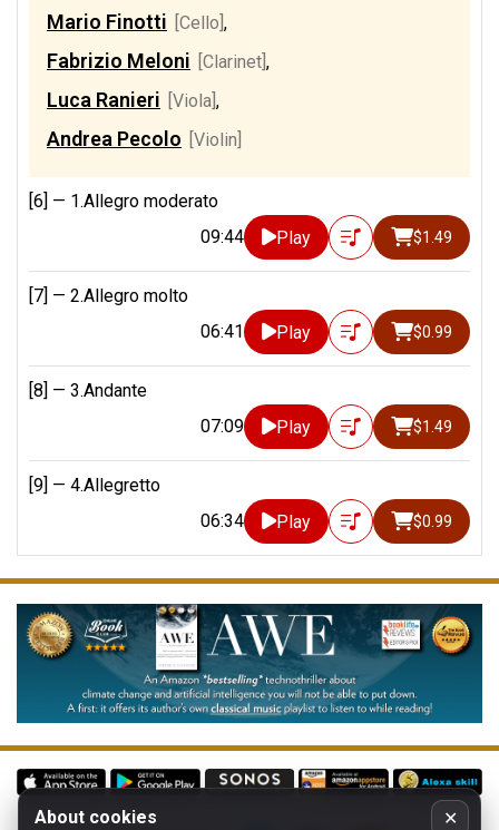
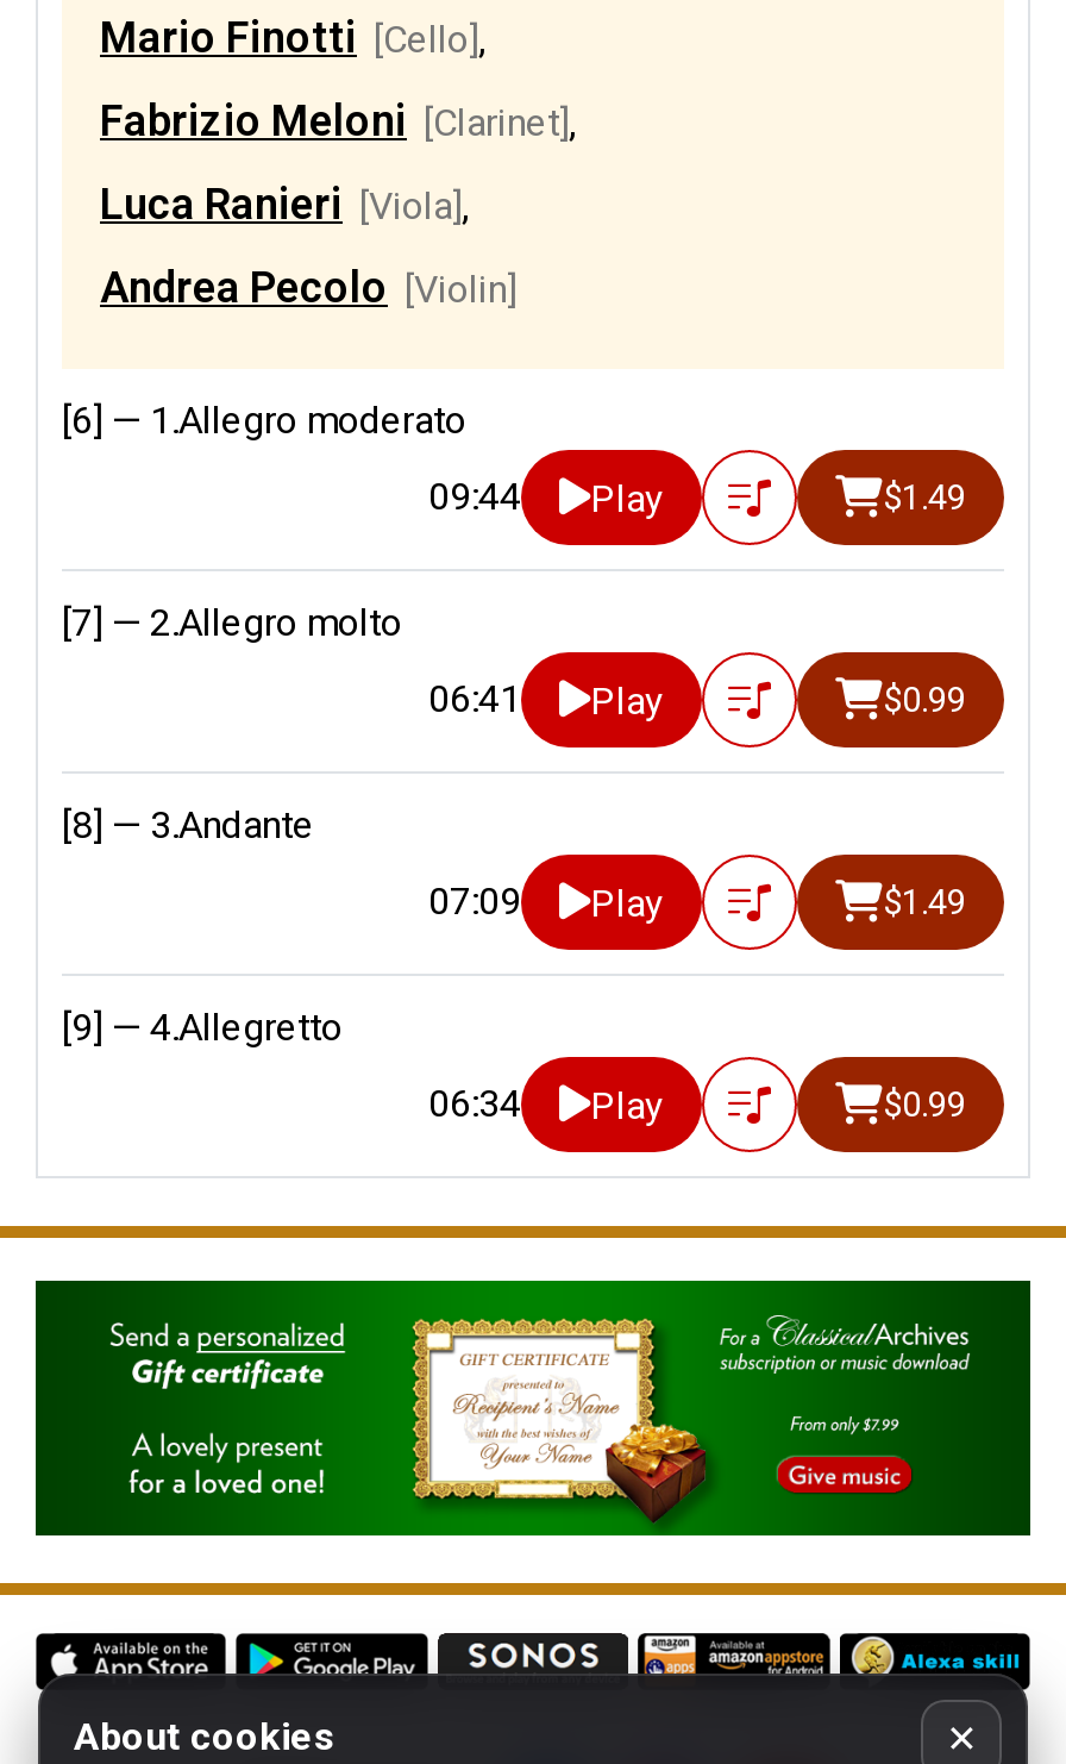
- [image]
+ [image]
